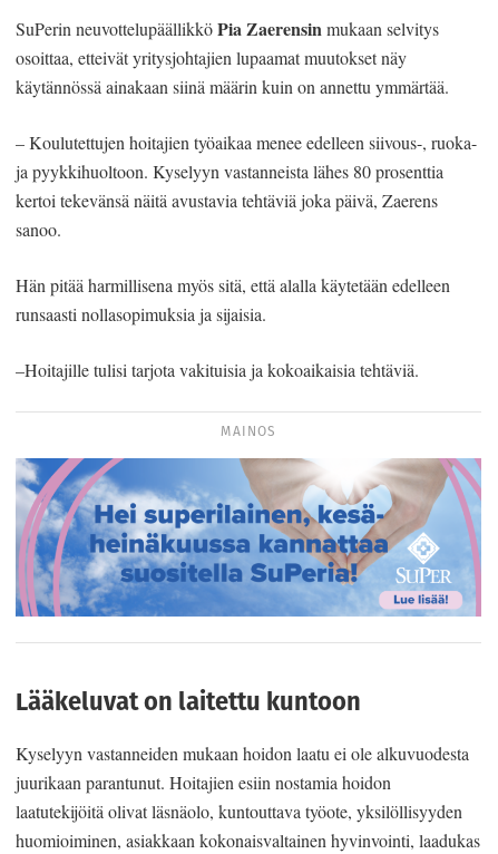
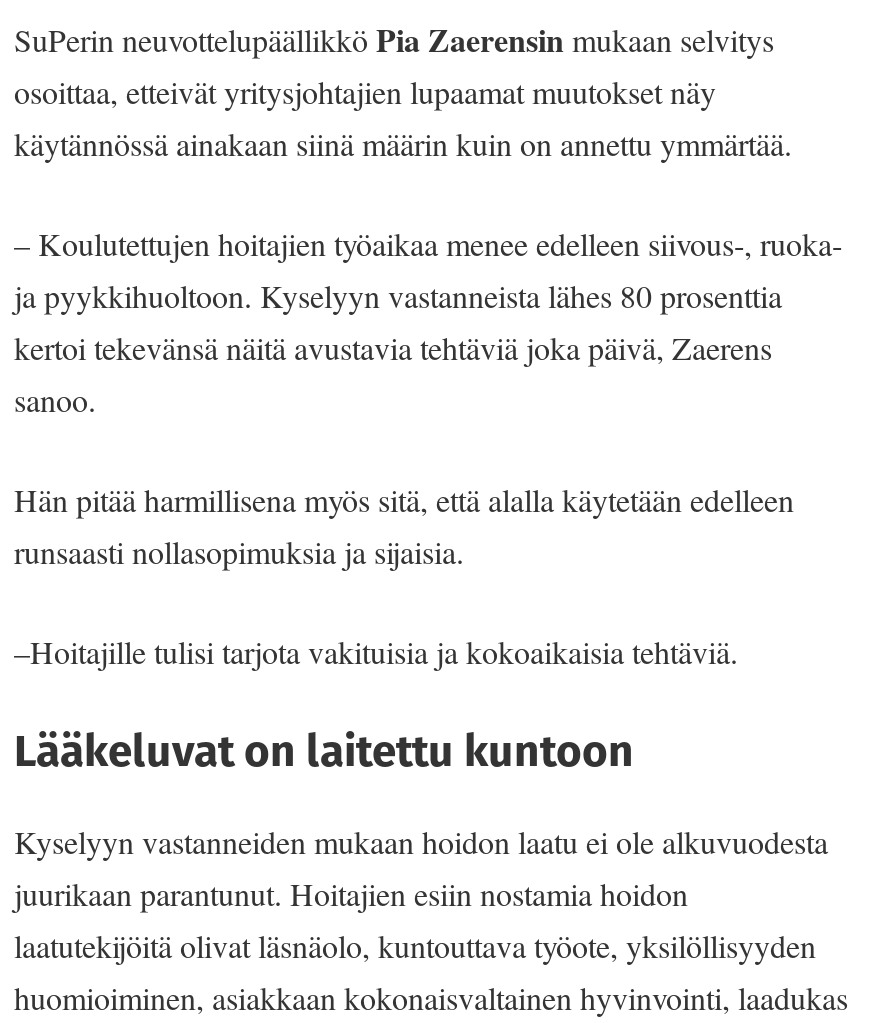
- MAINOS

- [image]
